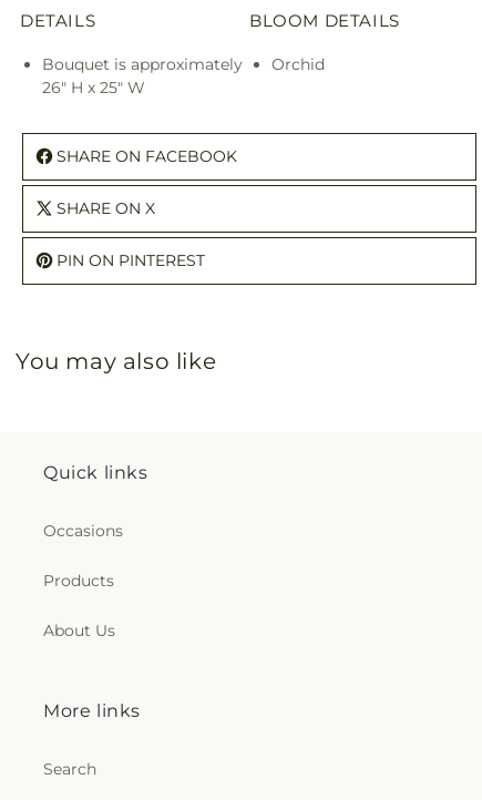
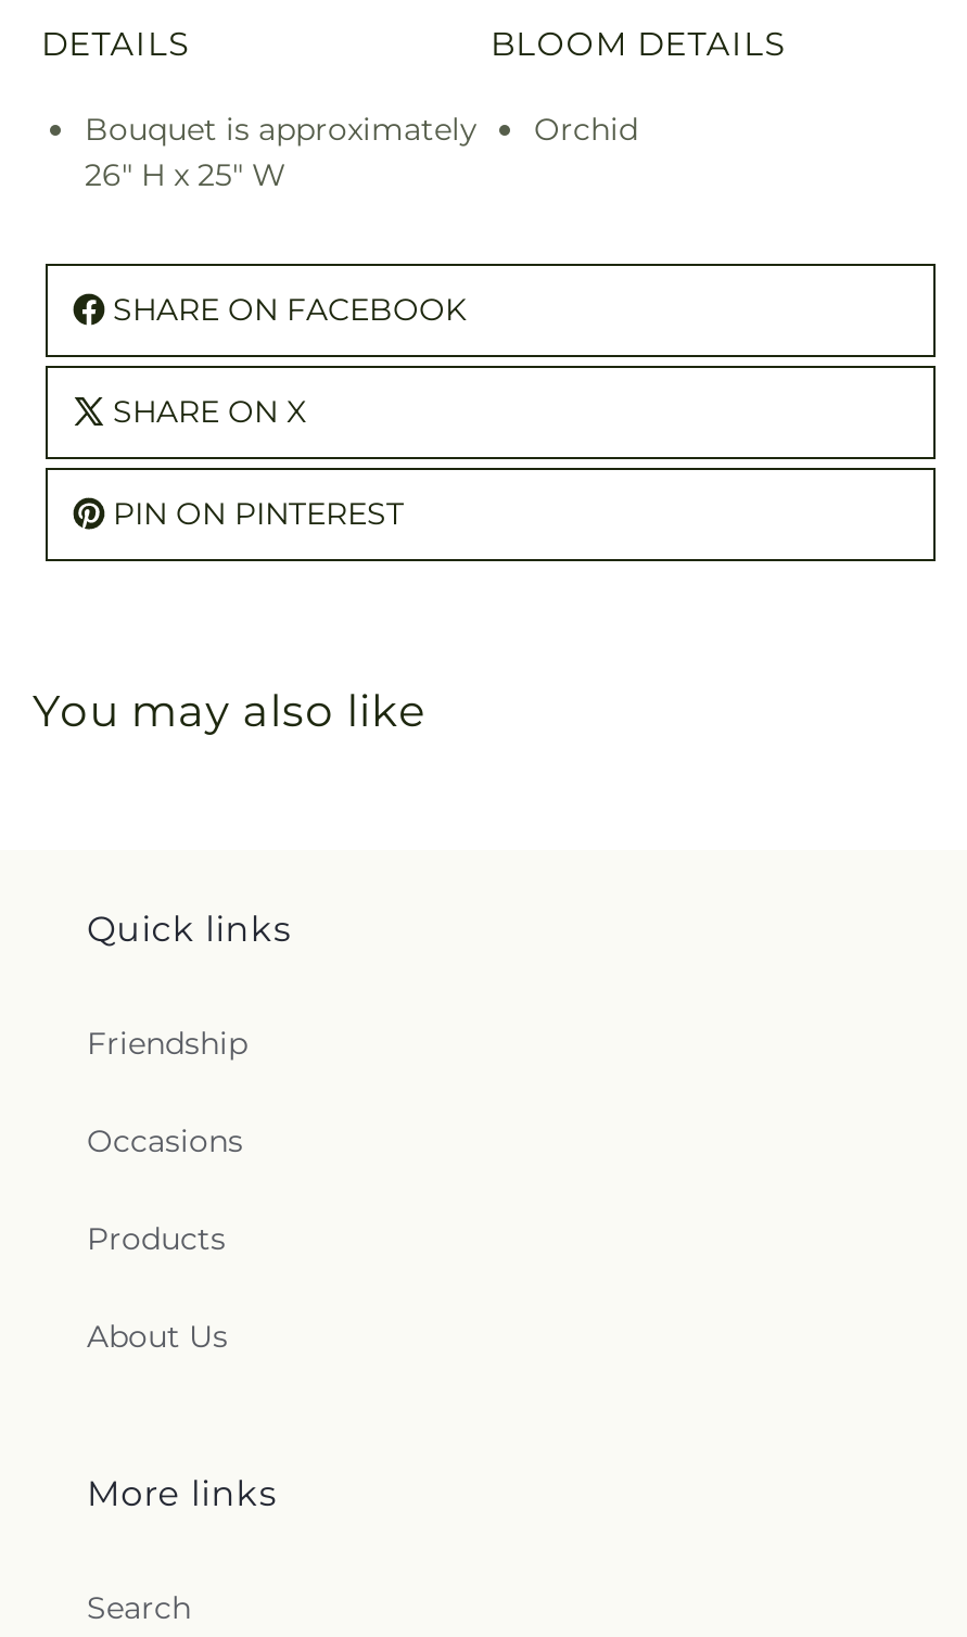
+ Friendship
